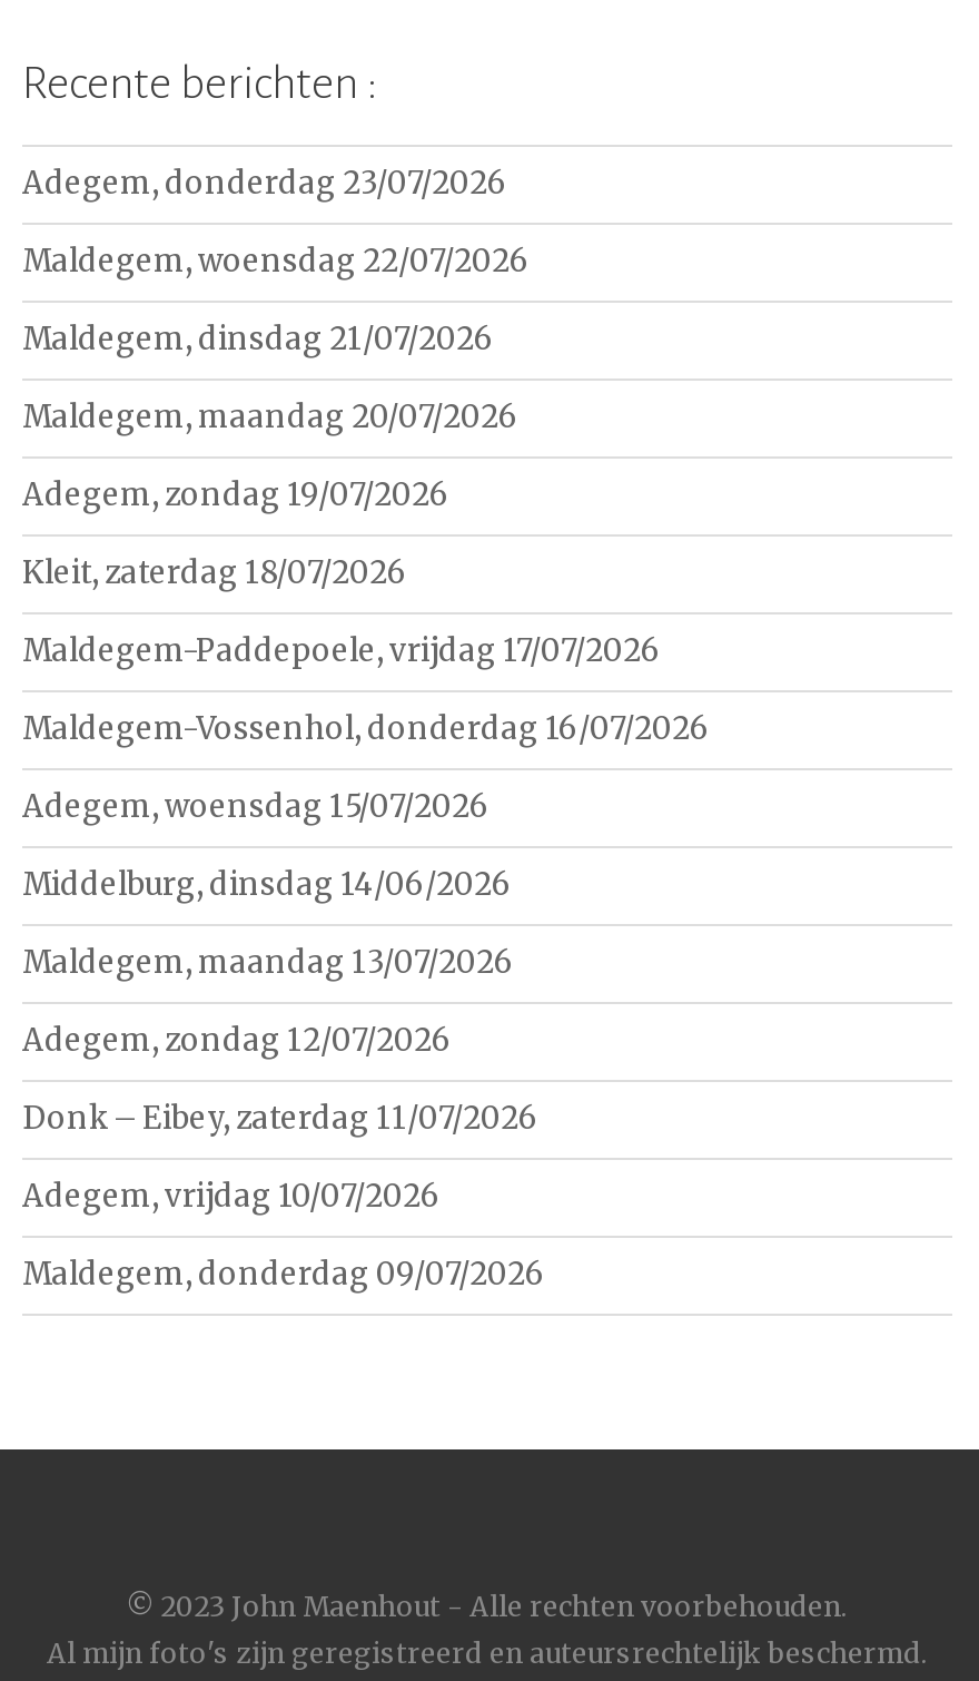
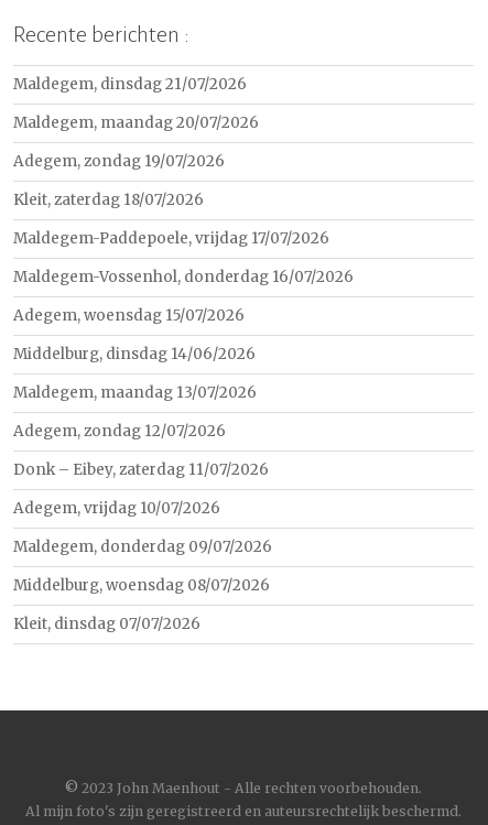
- Adegem, donderdag 23/07/2026
- Maldegem, woensdag 22/07/2026

moved up: Maldegem, dinsdag 21/07/2026 | Maldegem, maandag 20/07/2026 | Adegem, zondag 19/07/2026 | ... | Adegem, vrijdag 10/07/2026 | Maldegem, donderdag 09/07/2026

+ Middelburg, woensdag 08/07/2026
+ Kleit, dinsdag 07/07/2026
